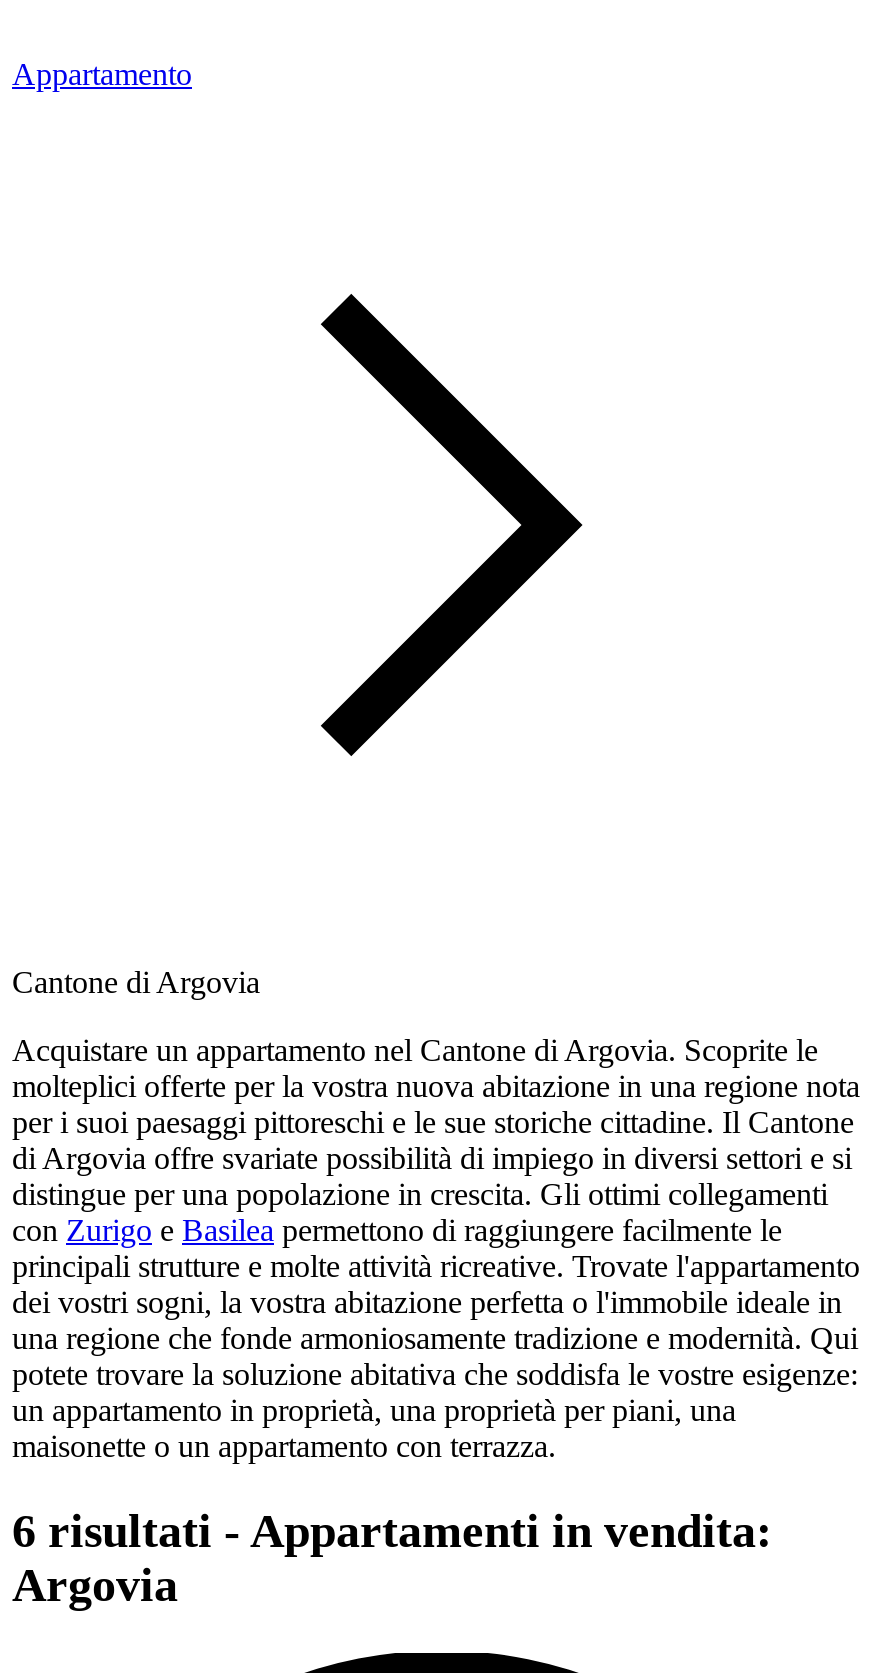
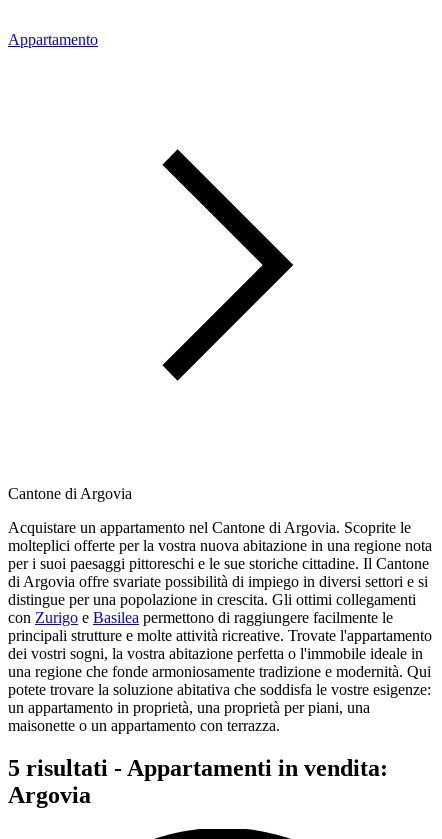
- 6 risultati - Appartamenti in vendita:
+ 5 risultati - Appartamenti in vendita:
